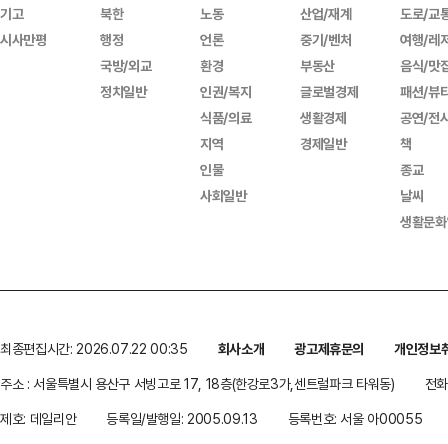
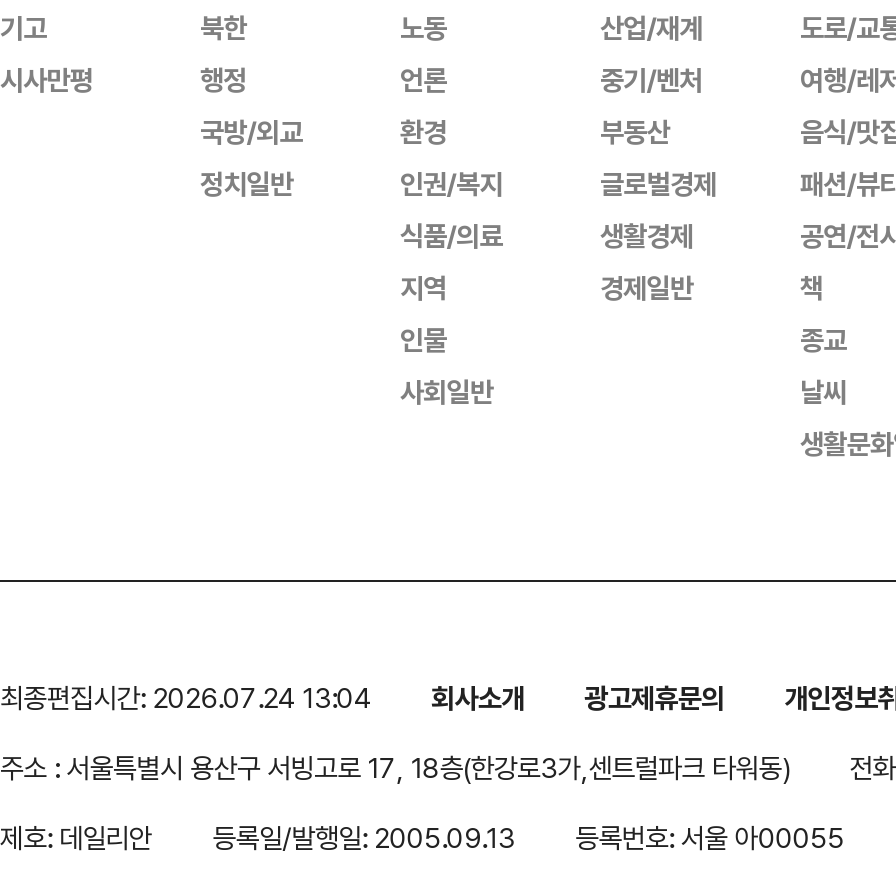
- 최종편집시간: 2026.07.22 00:35
+ 최종편집시간: 2026.07.24 13:04
